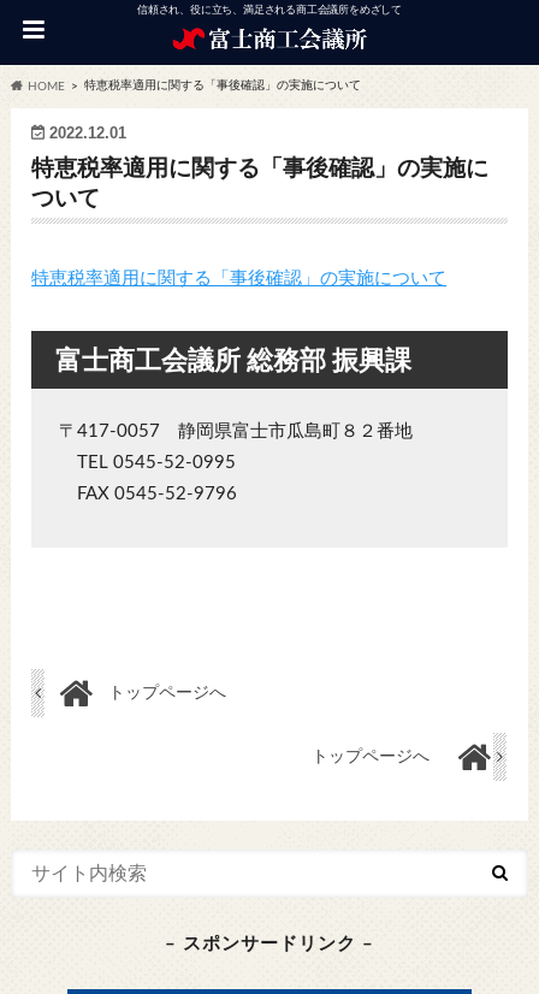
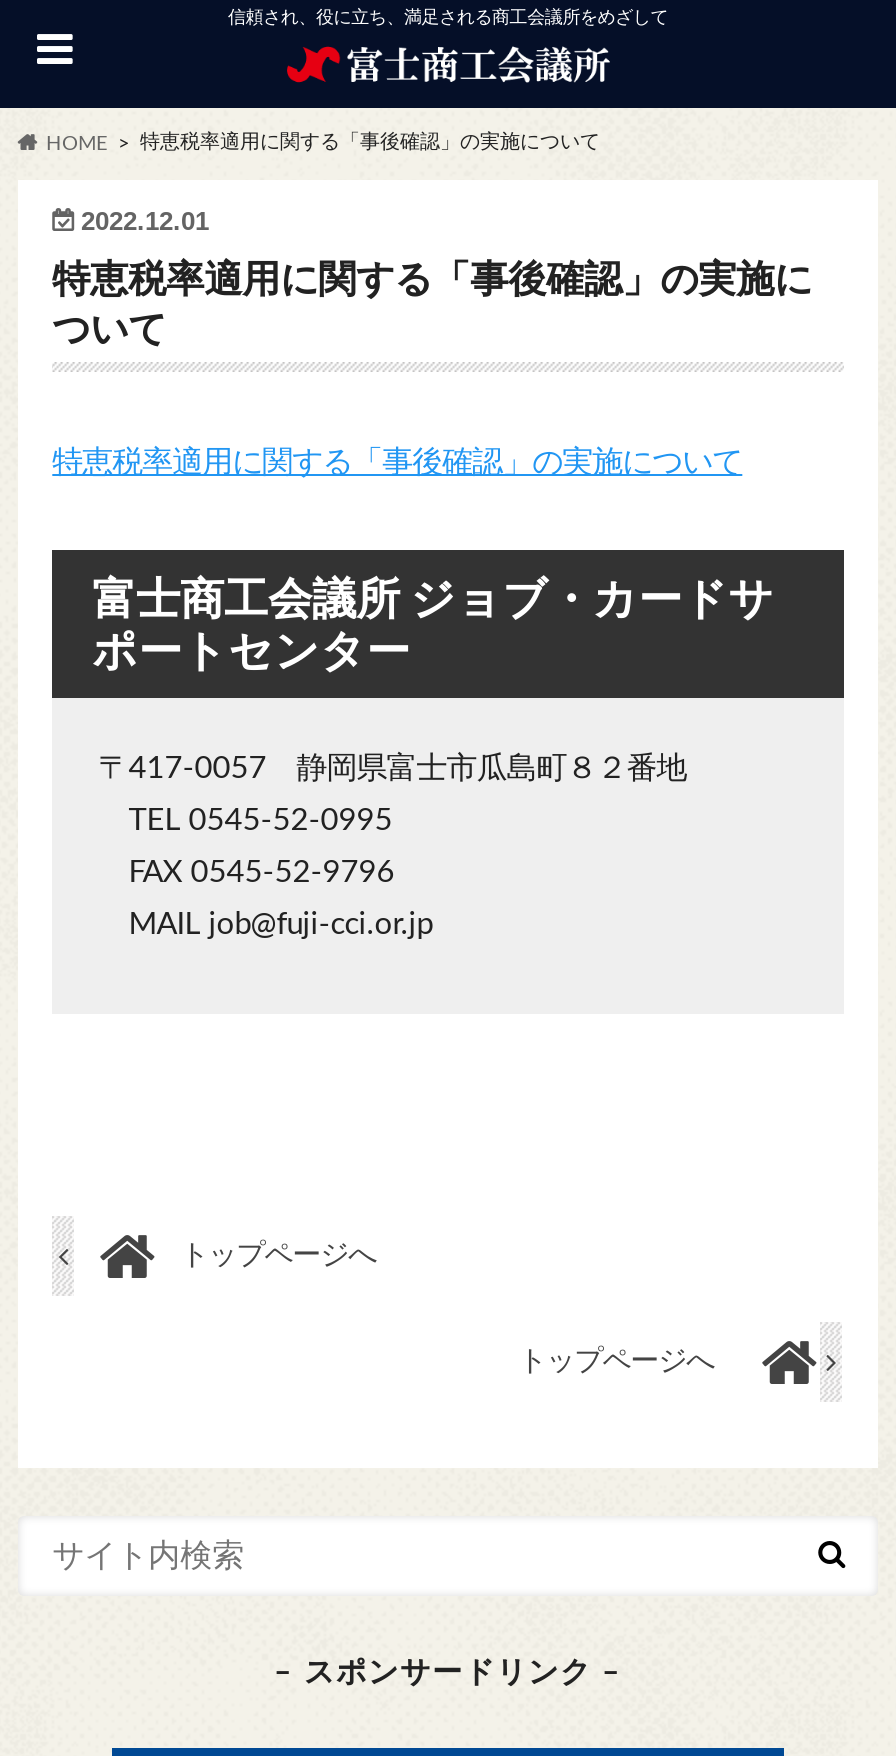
- 富士商工会議所 総務部 振興課
+ 富士商工会議所 ジョブ・カードサ
+ ポートセンター

+ MAIL job@fuji-cci.or.jp
